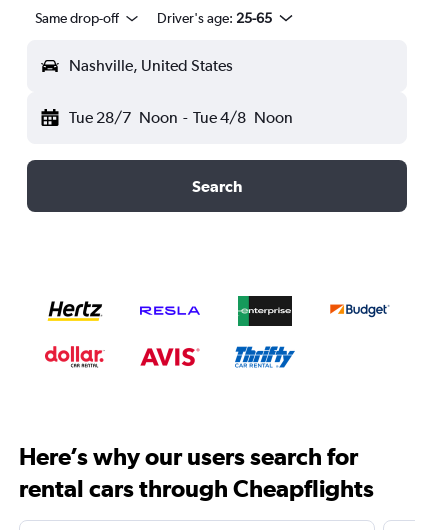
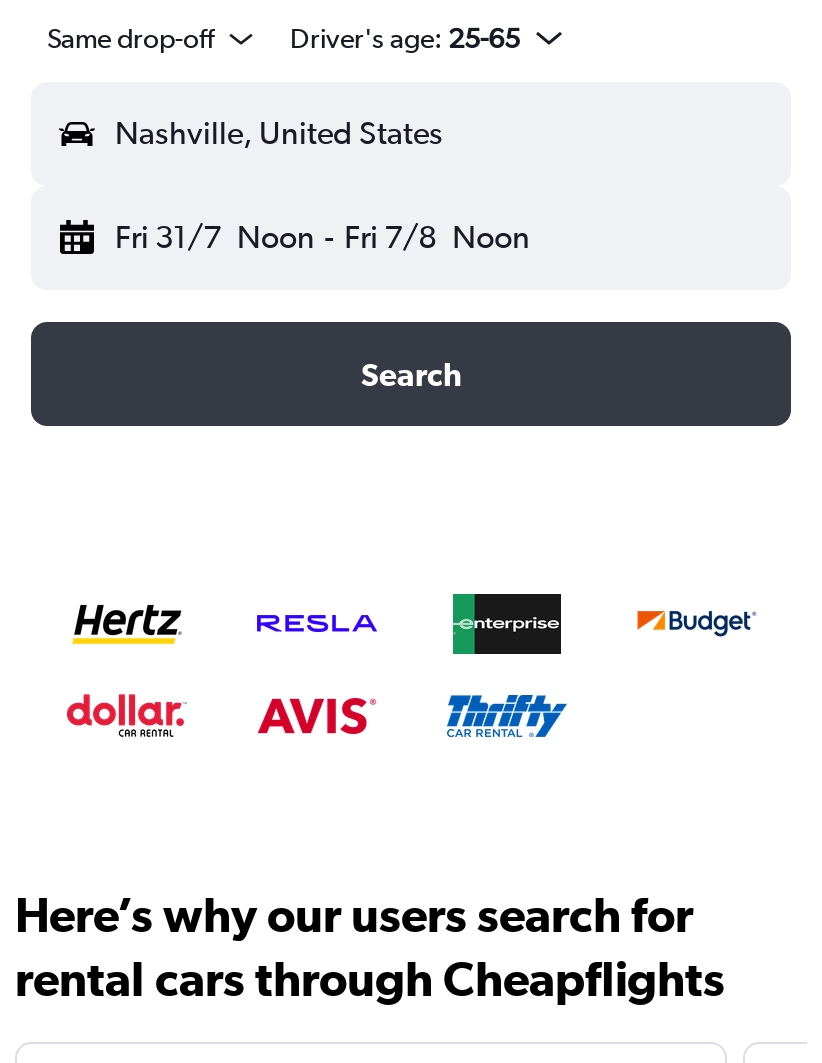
- Tue 28/7 Noon - Tue 4/8 Noon
+ Fri 31/7 Noon - Fri 7/8 Noon
